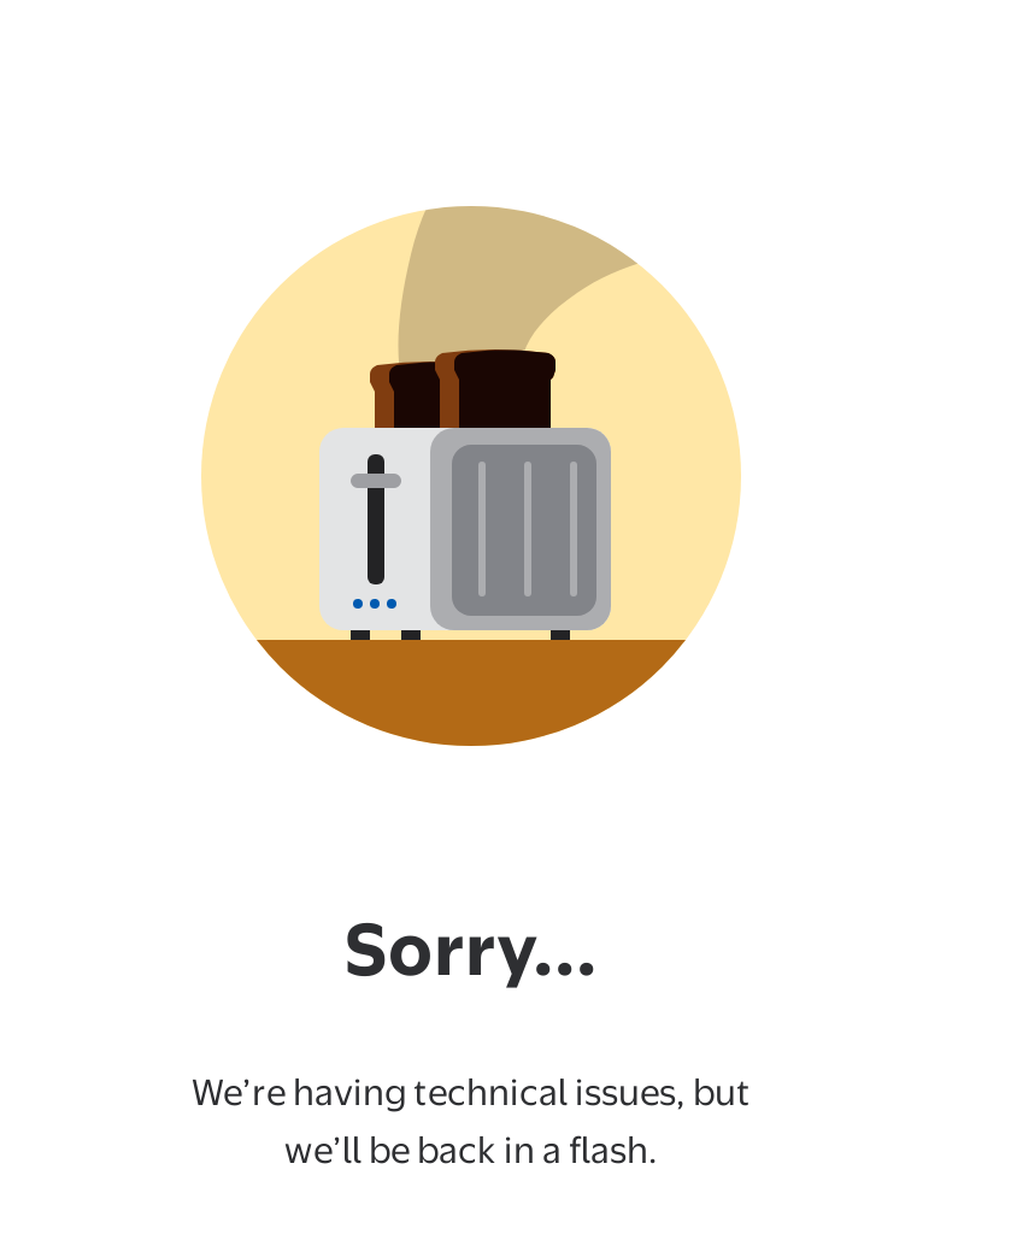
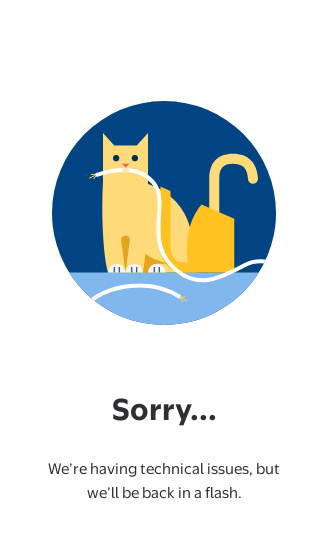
- [image]
+ [image]
